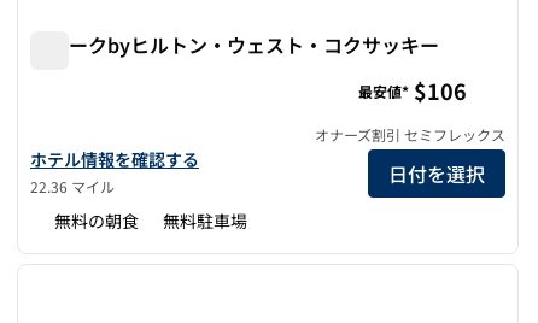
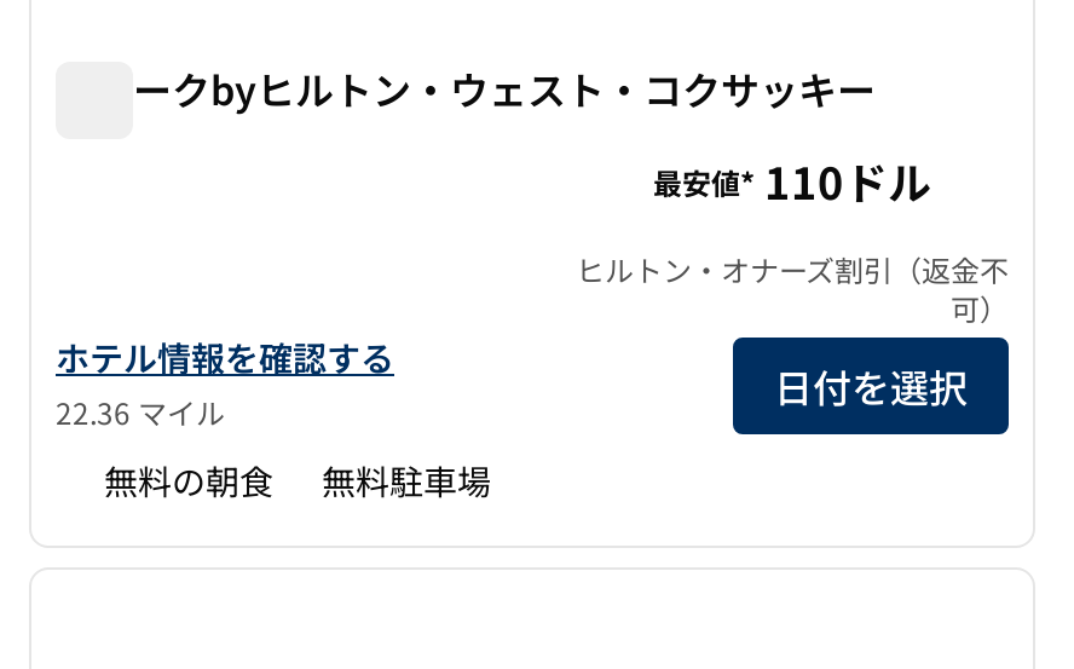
- 最安値* $106
+ 最安値* 110ドル

- オナーズ割引 セミフレックス
+ ヒルトン・オナーズ割引（返金不
+ 可）
